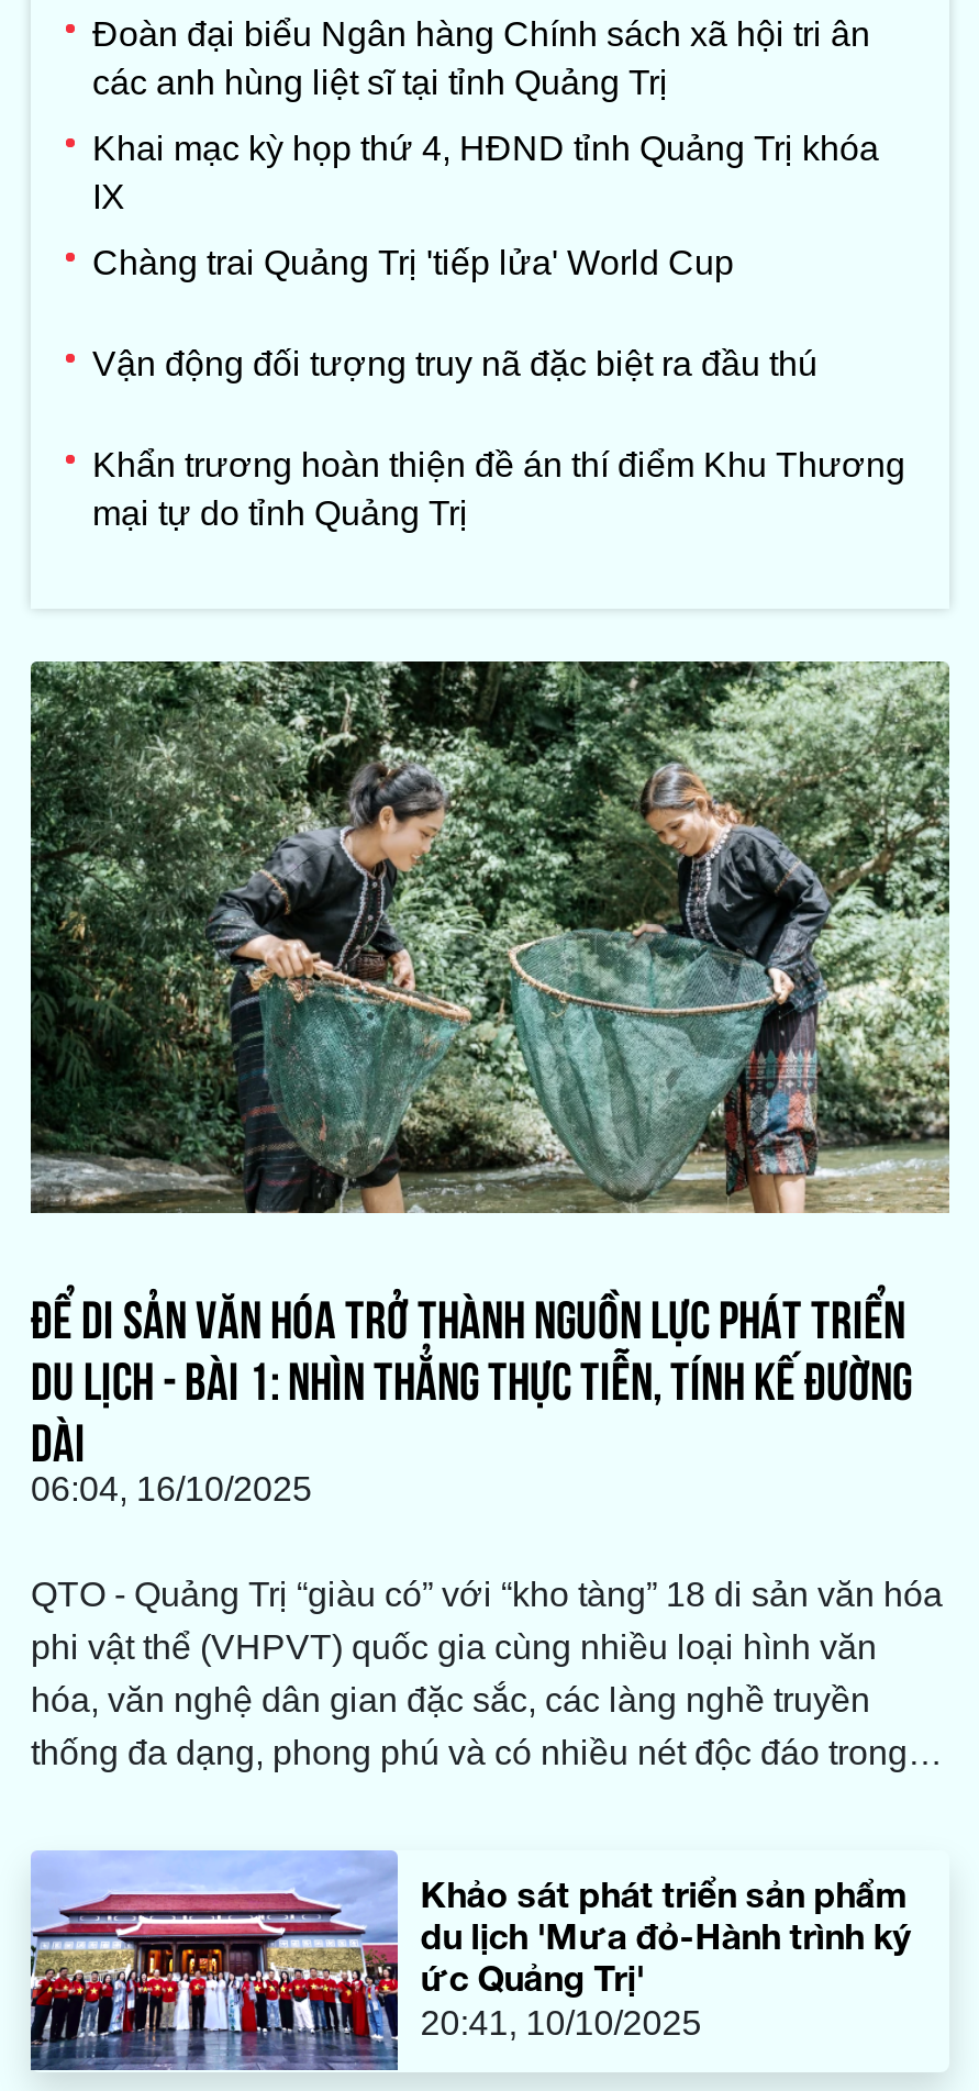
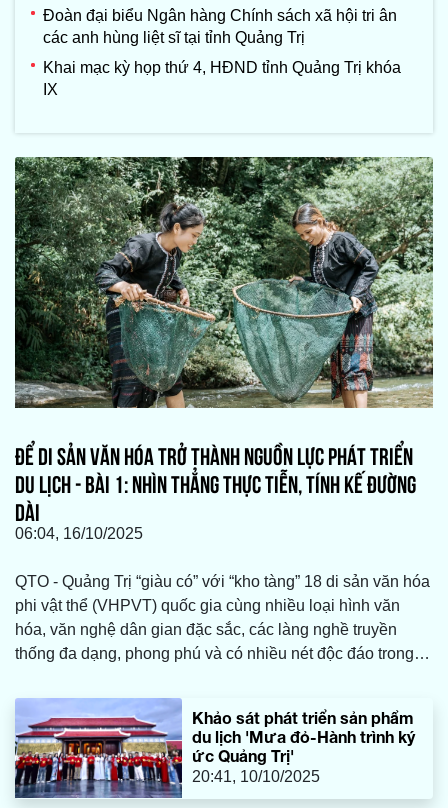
- Chàng trai Quảng Trị 'tiếp lửa' World Cup
- Vận động đối tượng truy nã đặc biệt ra đầu thú
- Khẩn trương hoàn thiện đề án thí điểm Khu Thương
- mại tự do tỉnh Quảng Trị
